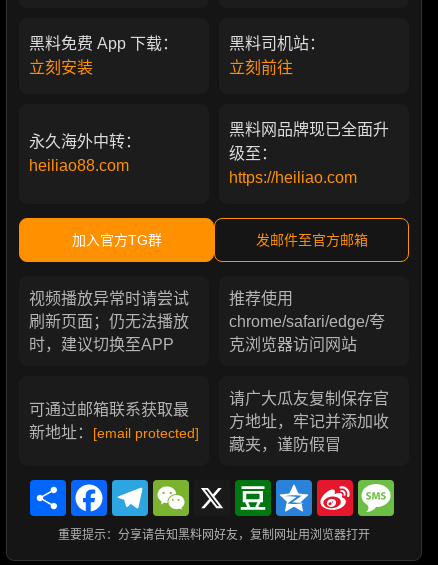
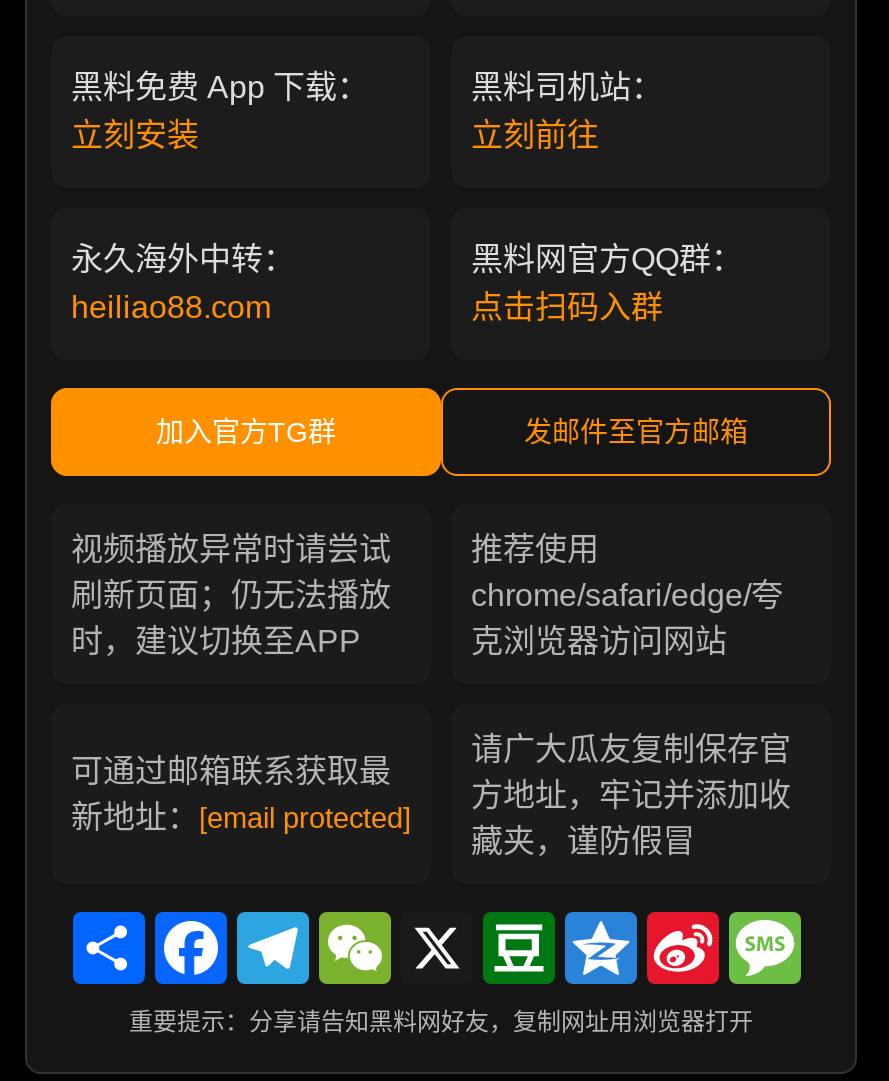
- 黑料网品牌现已全面升
- 级至：
- https://heiliao.com
+ 黑料网官方QQ群：
+ 点击扫码入群
